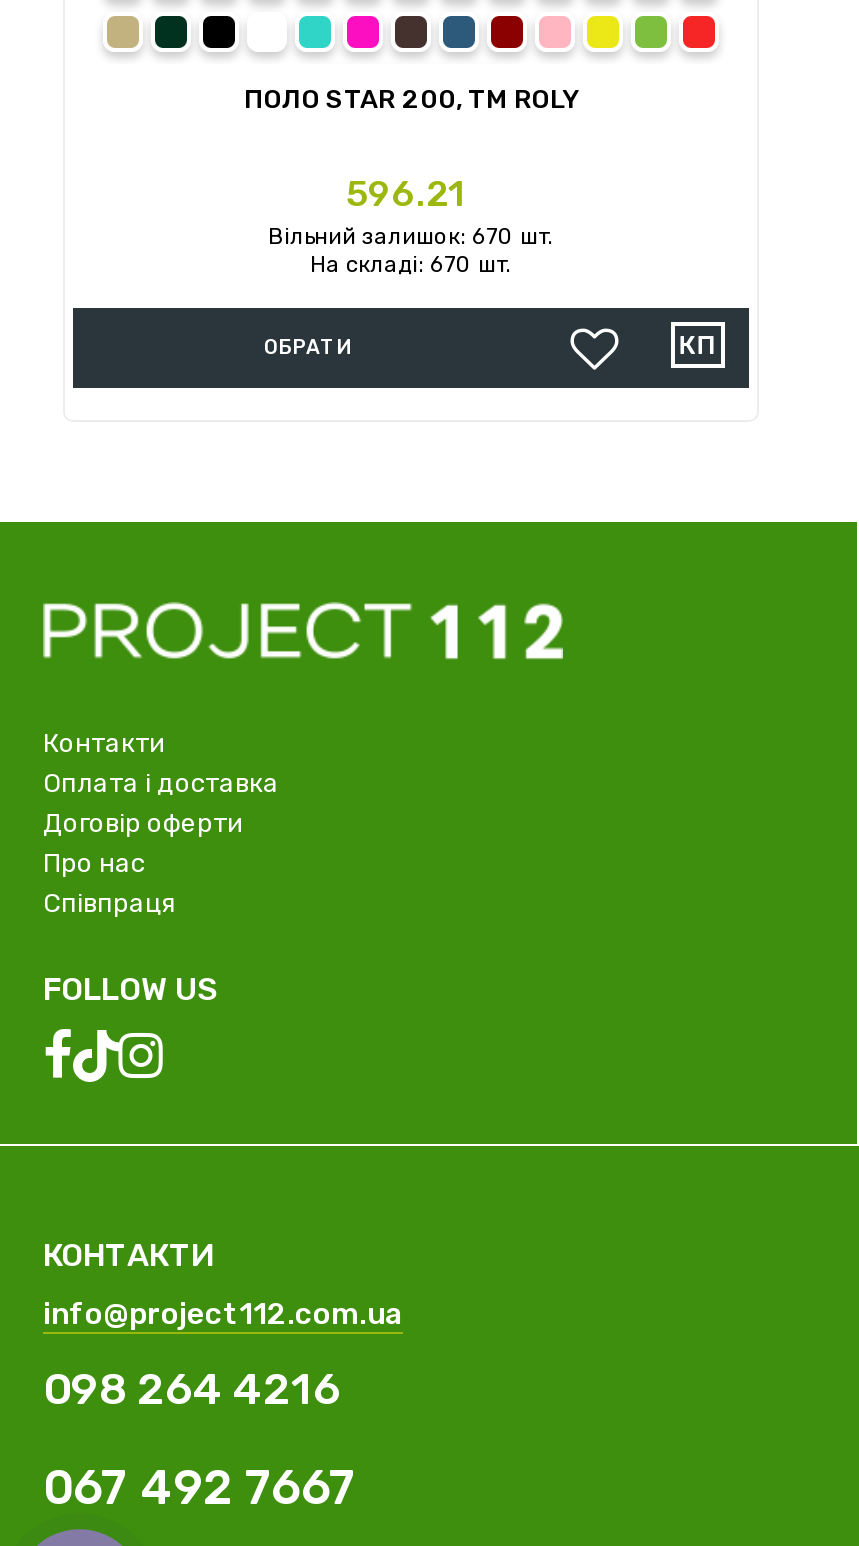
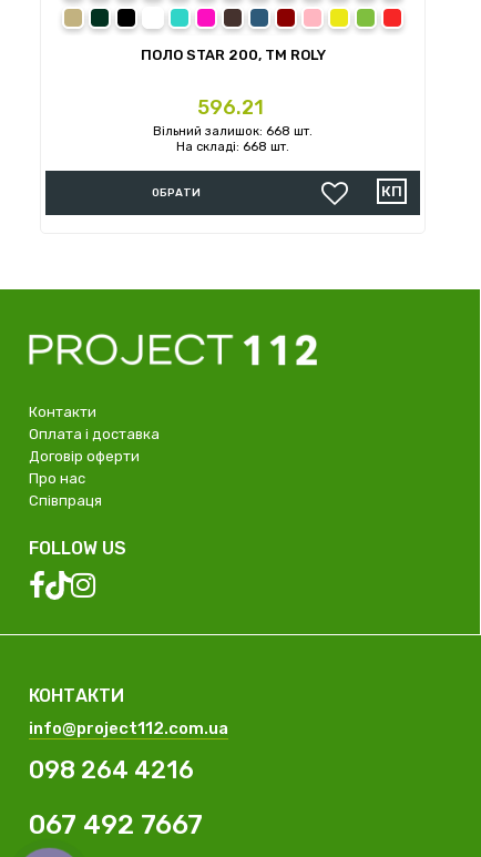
- Вільний залишок: 670 шт.
+ Вільний залишок: 668 шт.

- На складі: 670 шт.
+ На складі: 668 шт.
